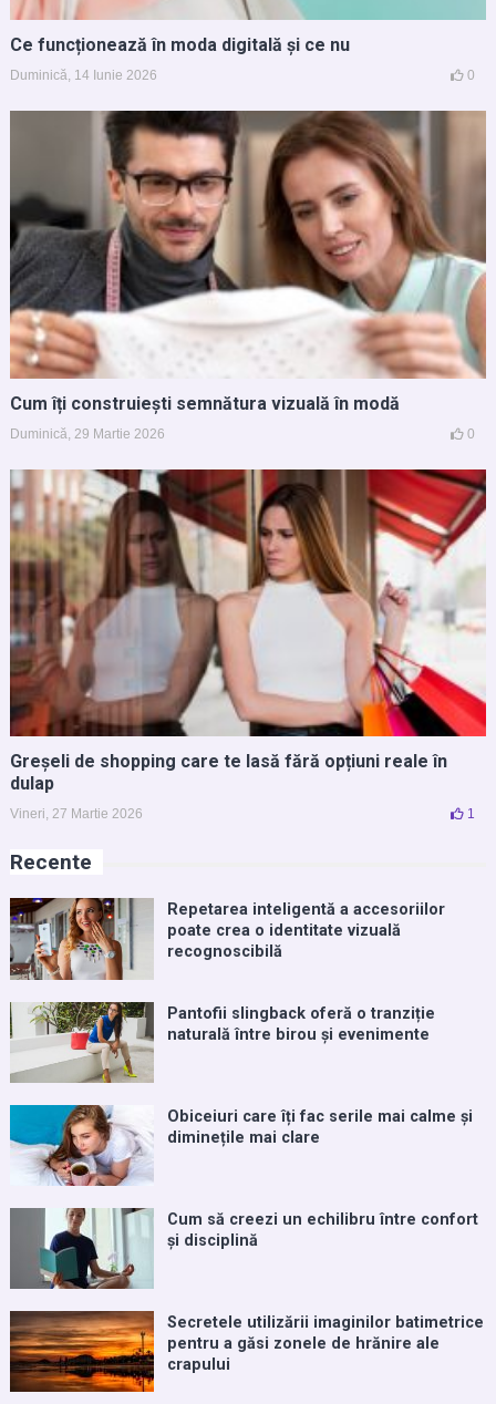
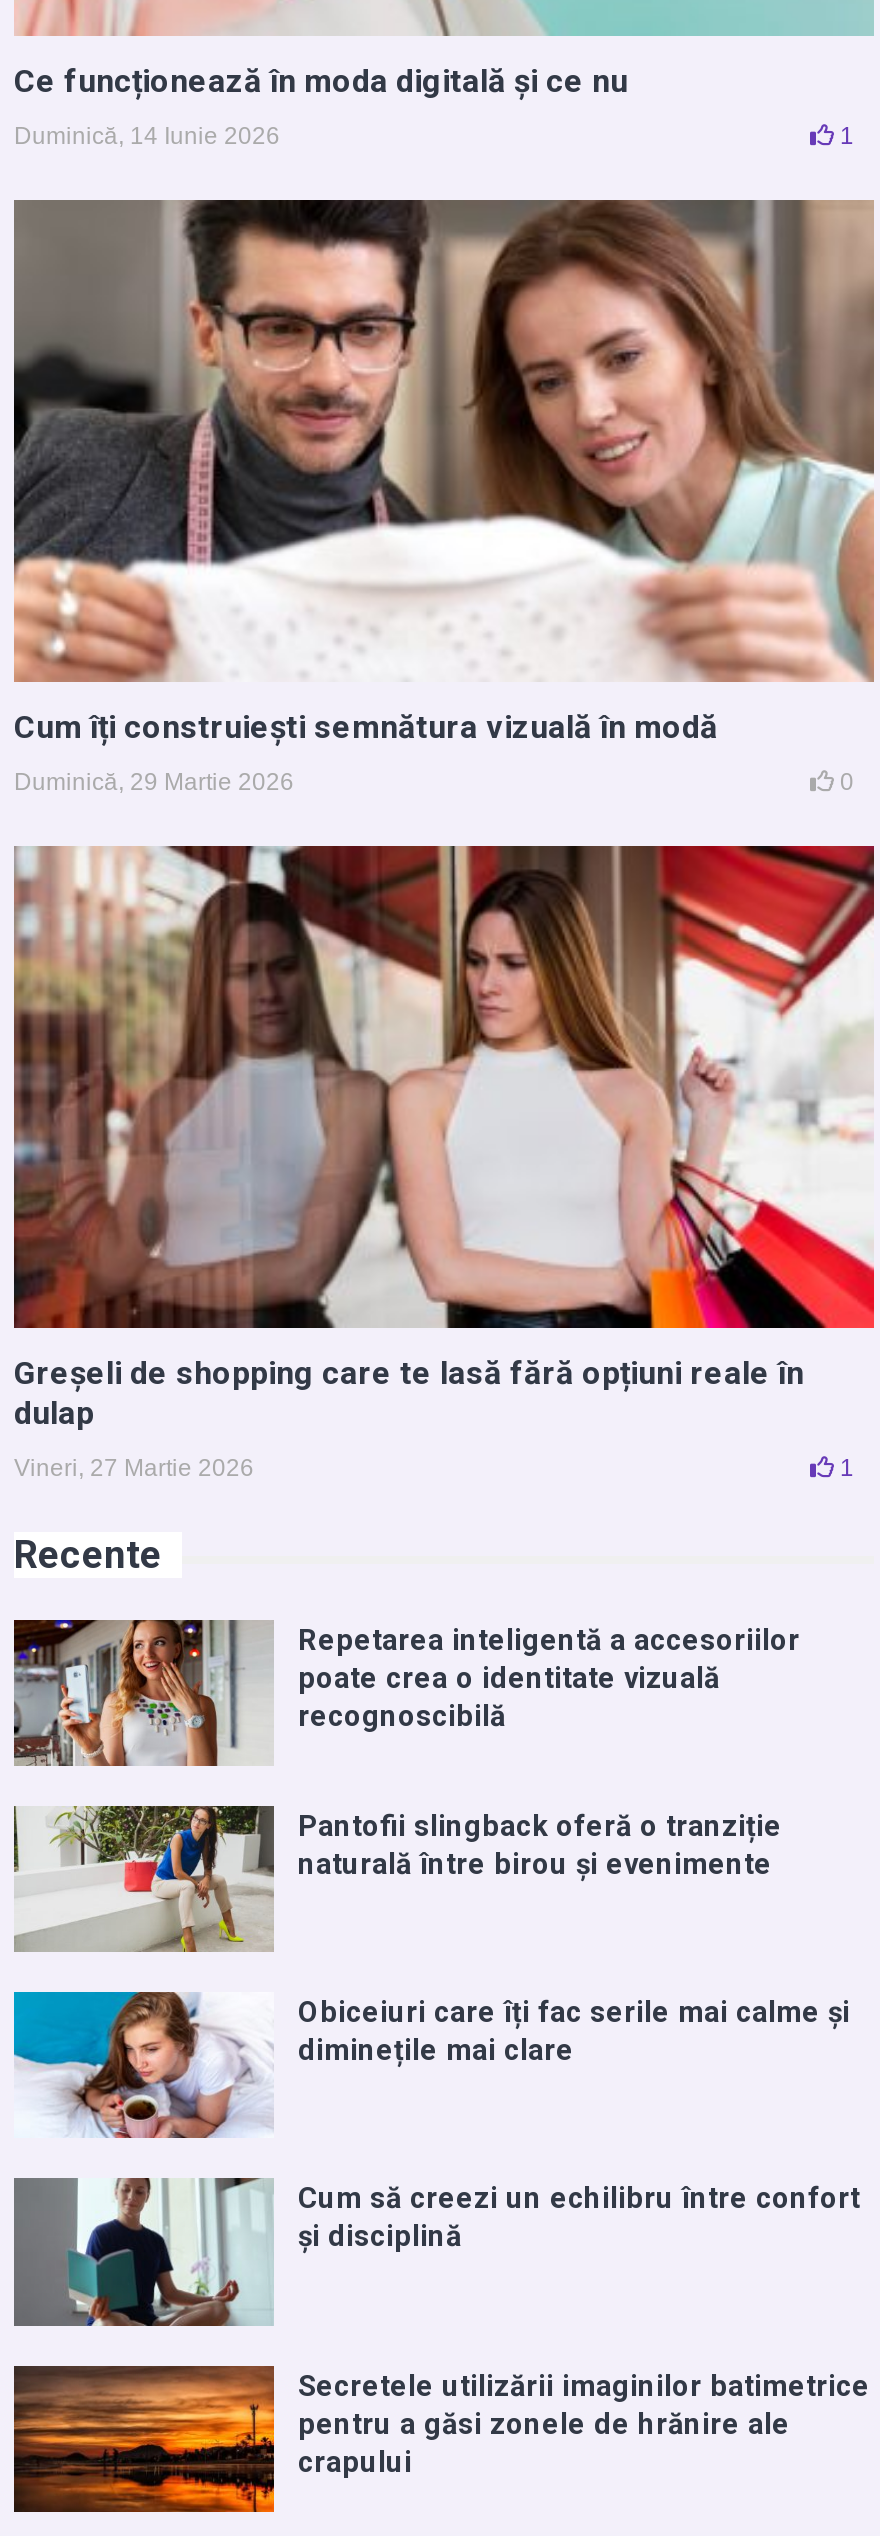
- 0
+ 1
